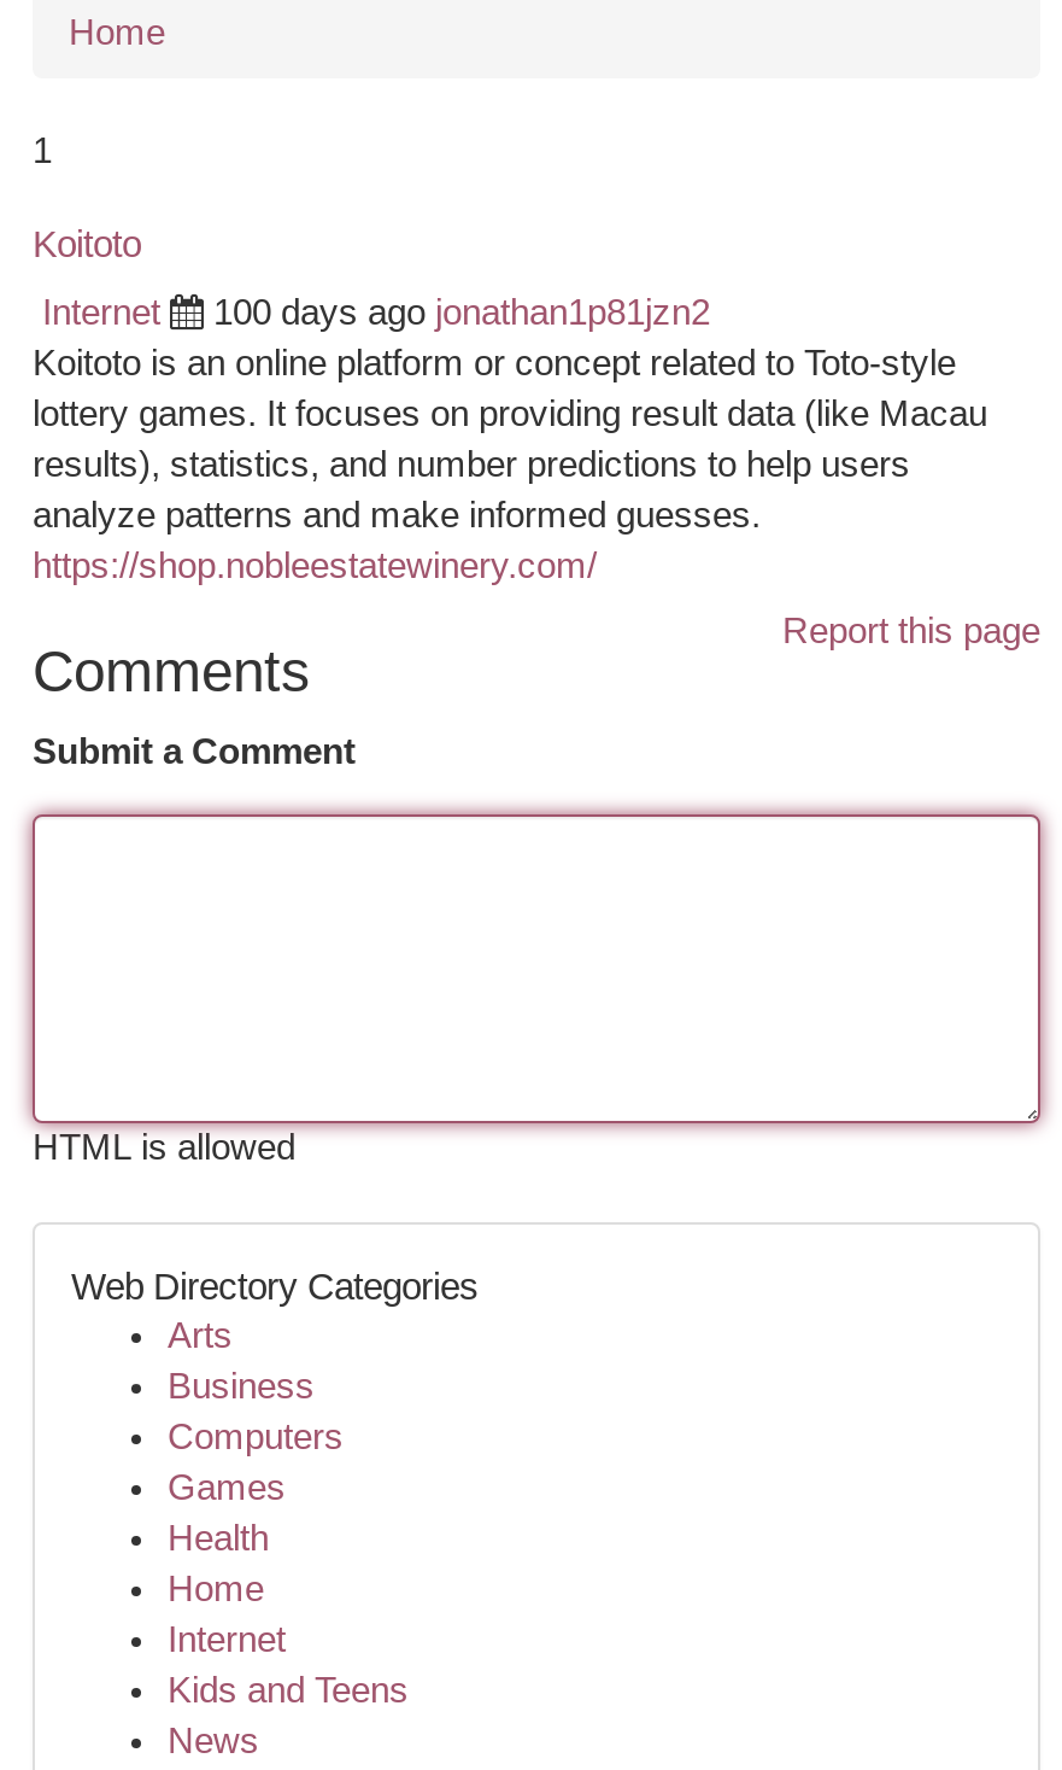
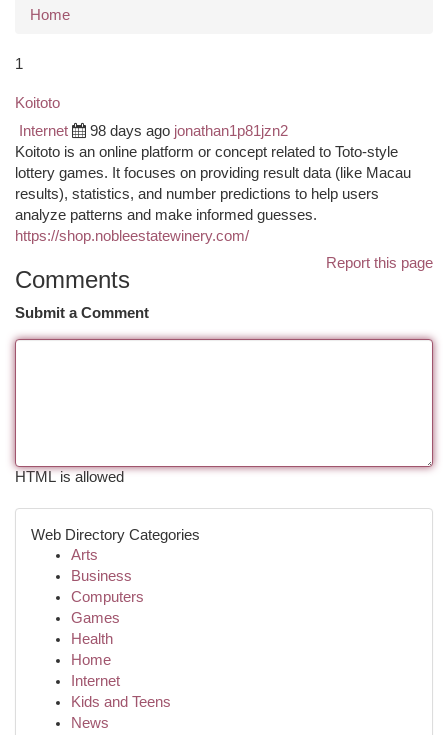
- 100 days ago jonathan1p81jzn2
+ 98 days ago jonathan1p81jzn2
